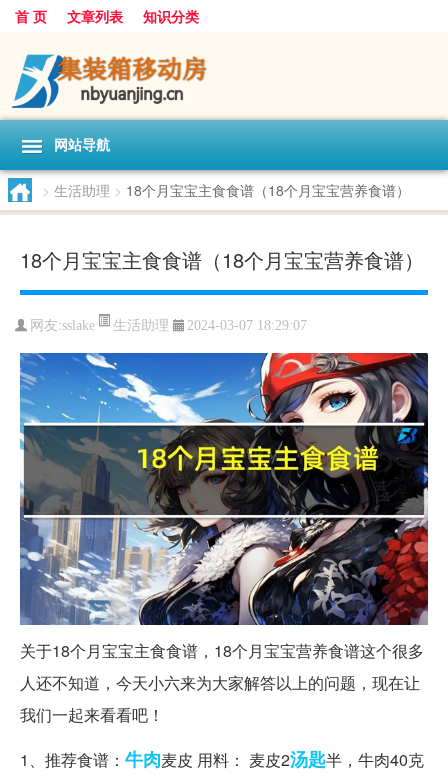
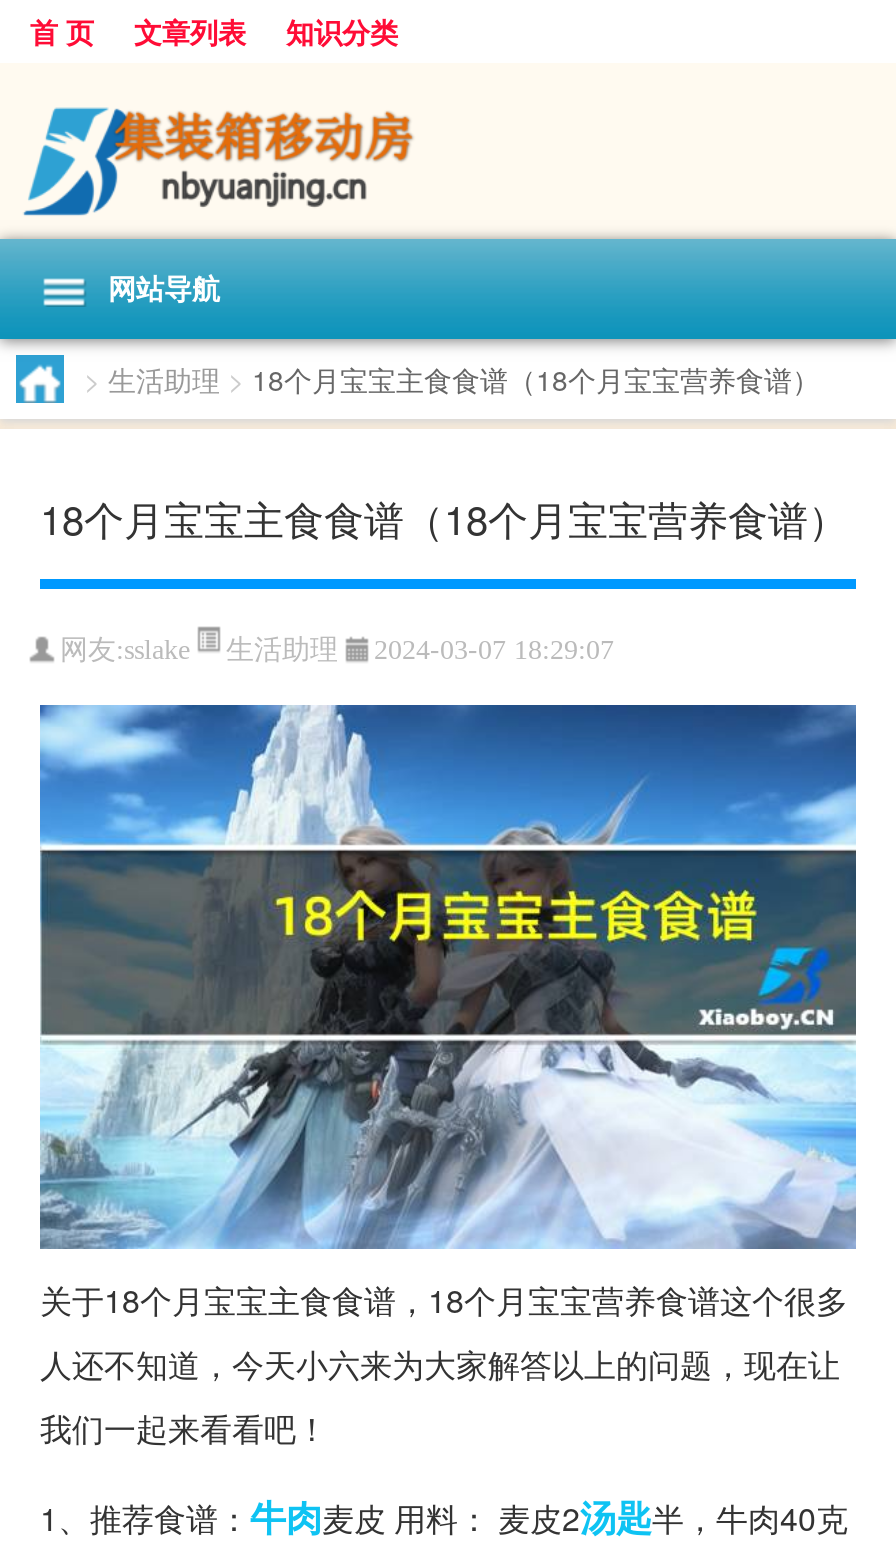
- [image]
+ [image]
